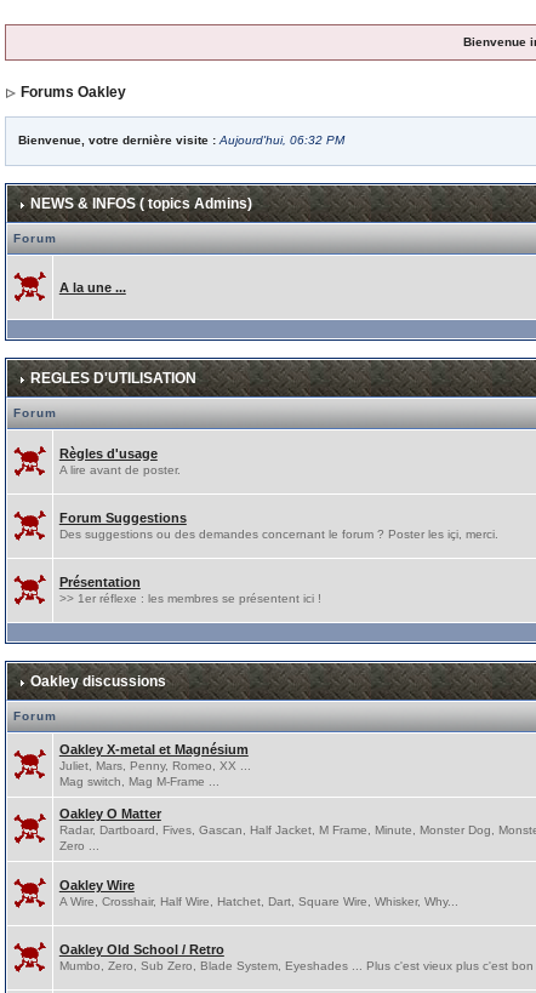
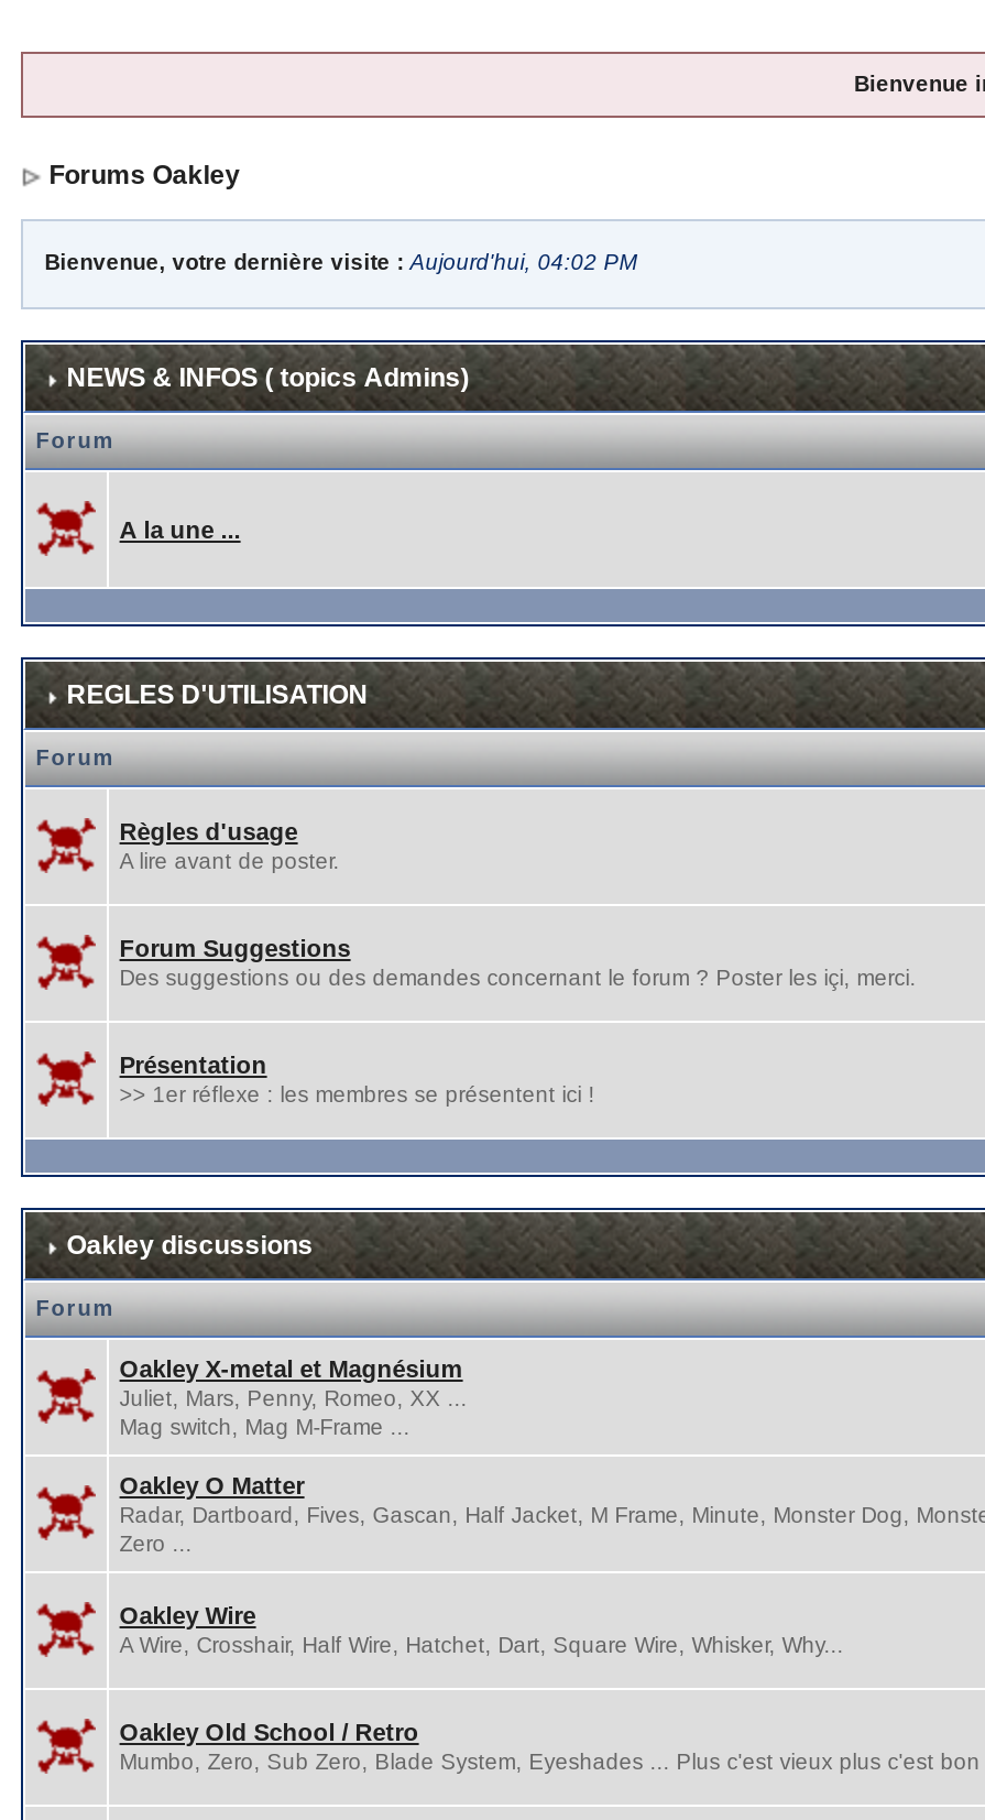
- Bienvenue, votre dernière visite : Aujourd'hui, 06:32 PM
+ Bienvenue, votre dernière visite : Aujourd'hui, 04:02 PM
